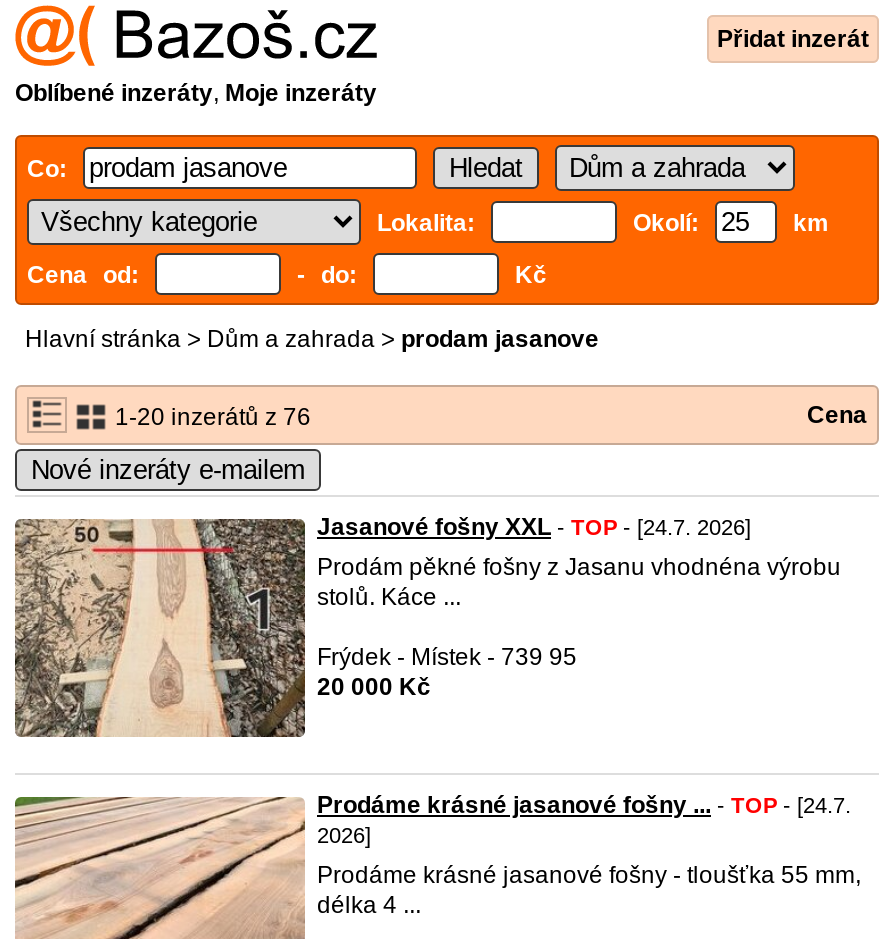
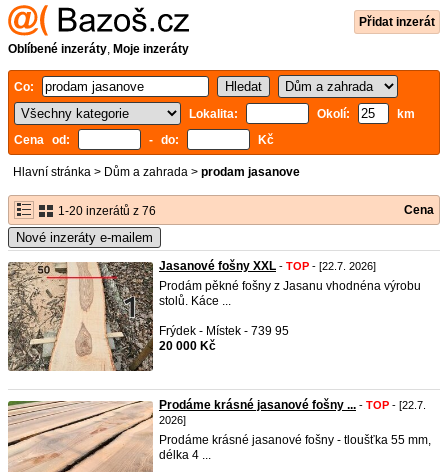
- Jasanové fošny XXL - TOP - [24.7. 2026]
+ Jasanové fošny XXL - TOP - [22.7. 2026]

- Prodáme krásné jasanové fošny ... - TOP - [24.7.
+ Prodáme krásné jasanové fošny ... - TOP - [22.7.
